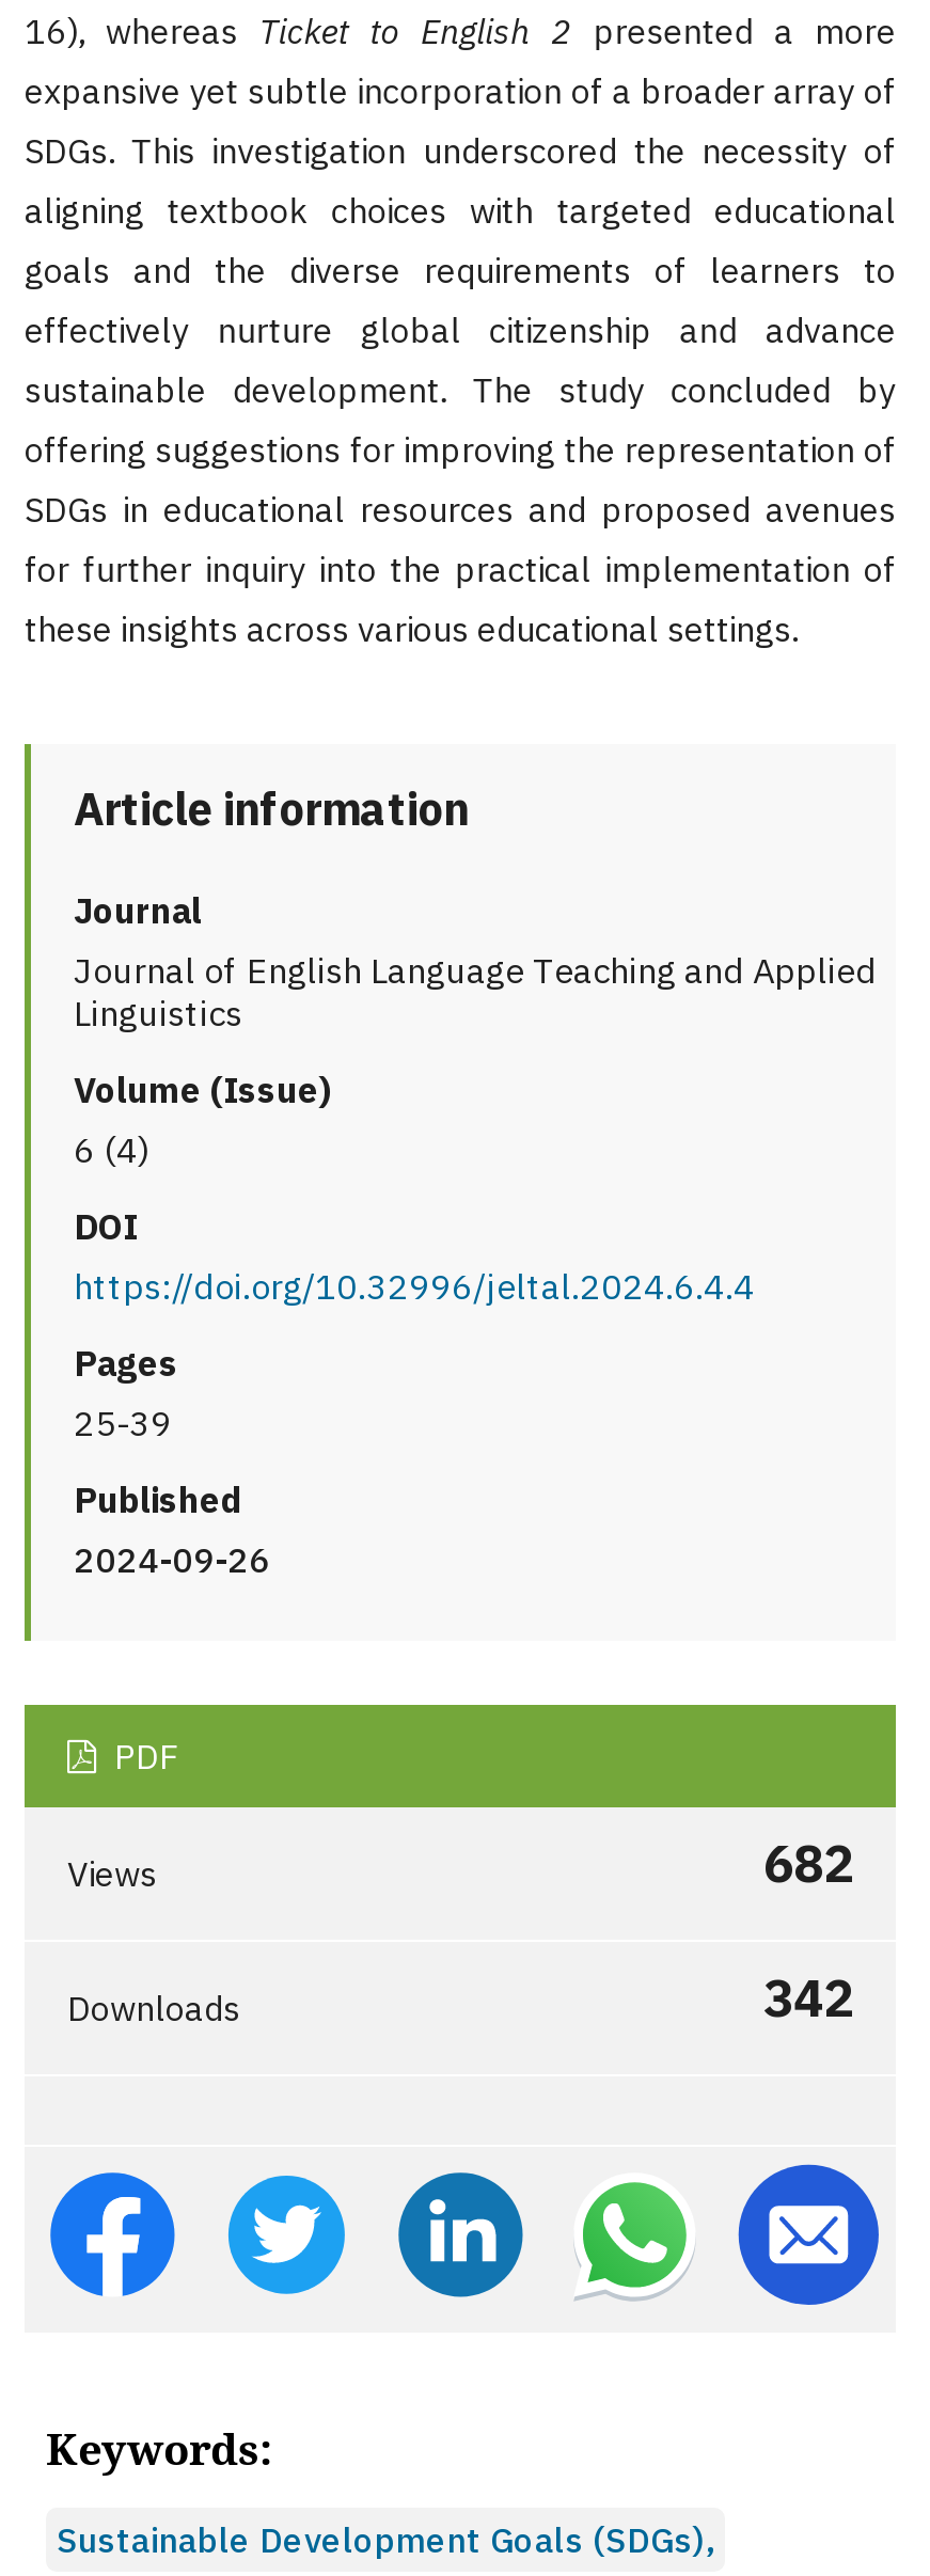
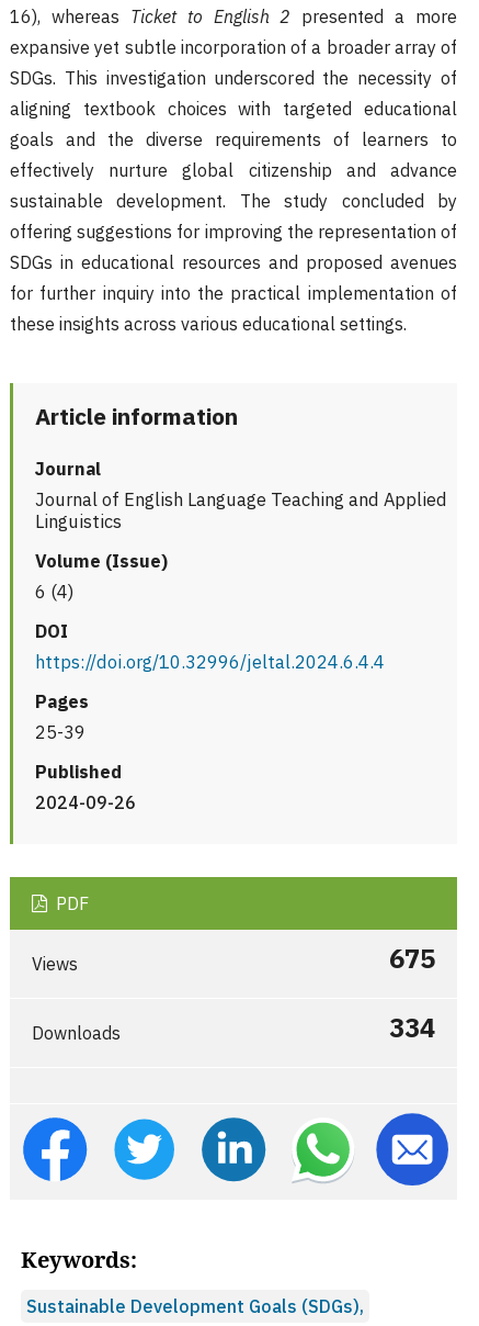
- 682
+ 675

- 342
+ 334
